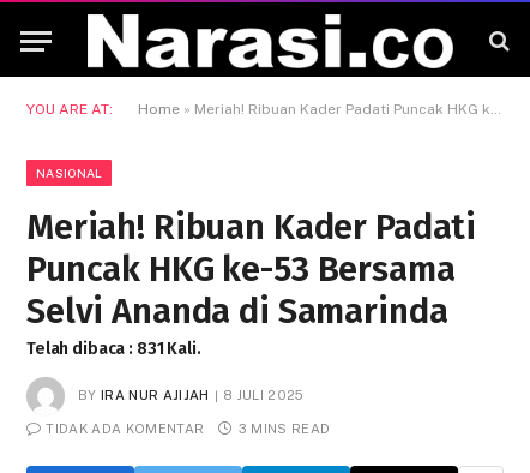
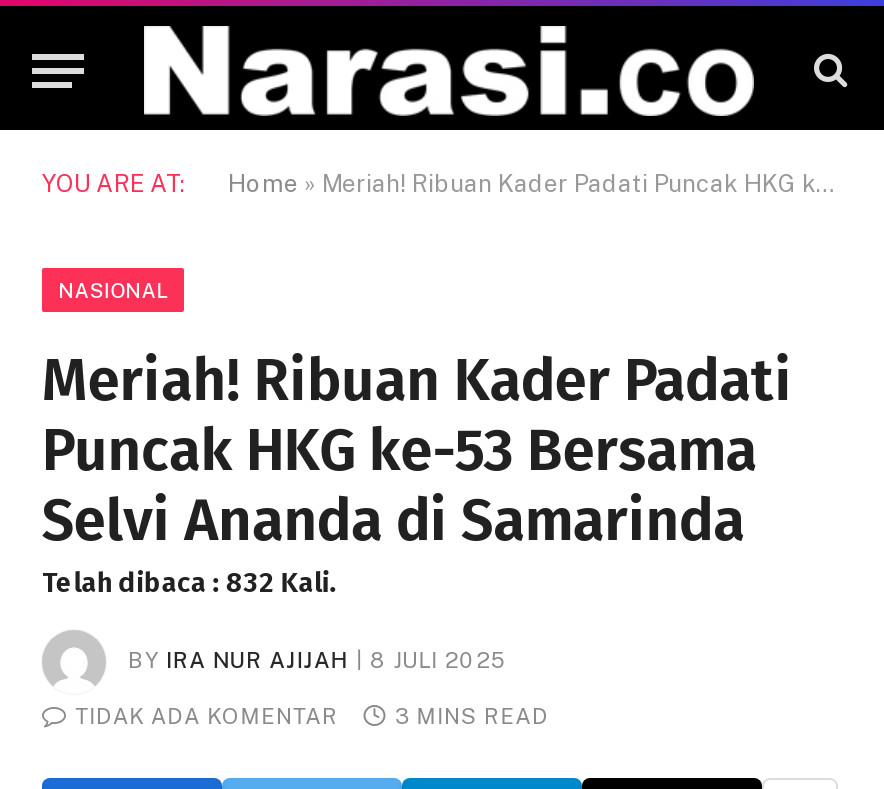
- Telah dibaca : 831 Kali.
+ Telah dibaca : 832 Kali.
